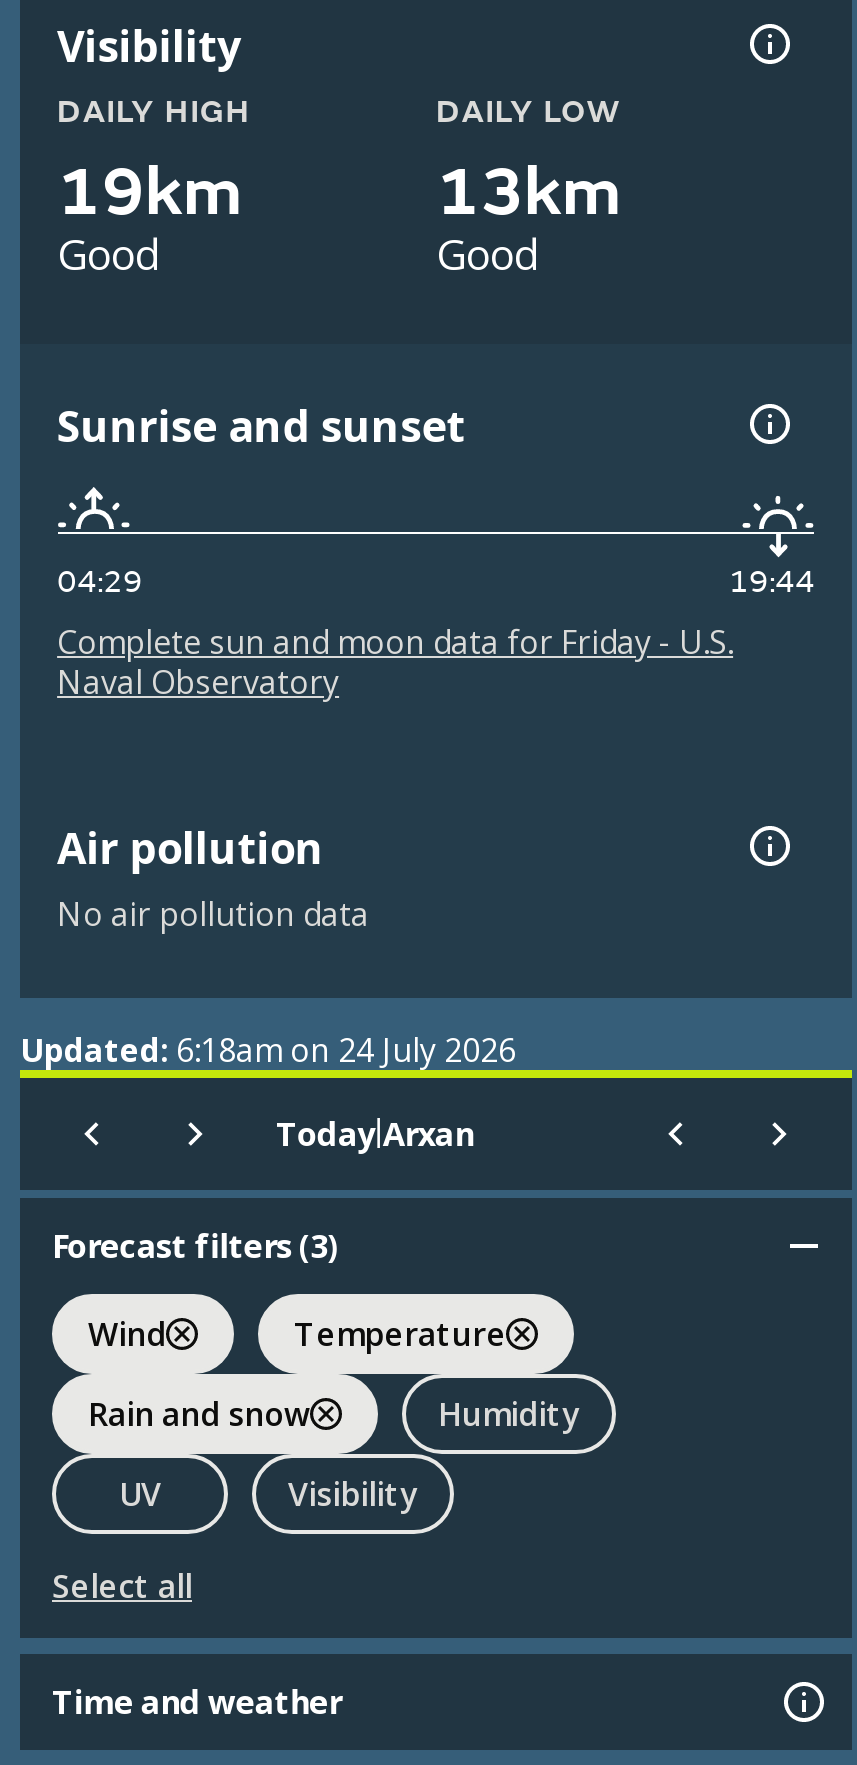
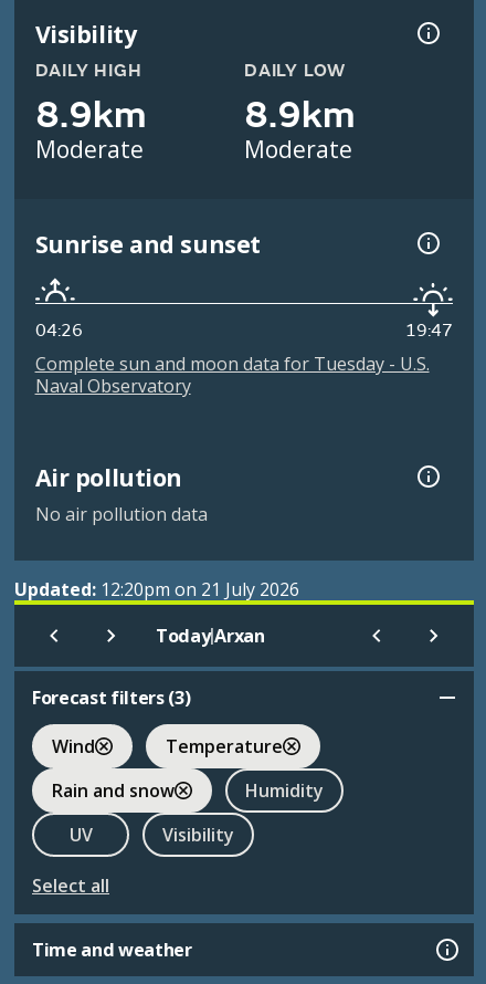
- 19km
- Good
+ 8.9km
+ Moderate

- 13km
- Good
+ 8.9km
+ Moderate

- 04:29
+ 04:26

- 19:44
+ 19:47

- Complete sun and moon data for Friday - U.S.
+ Complete sun and moon data for Tuesday - U.S.

- Updated: 6:18am on 24 July 2026
+ Updated: 12:20pm on 21 July 2026
